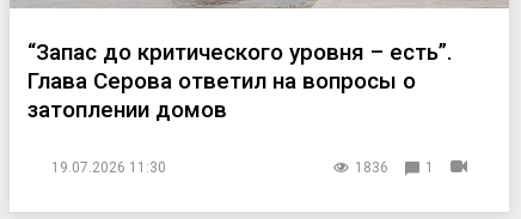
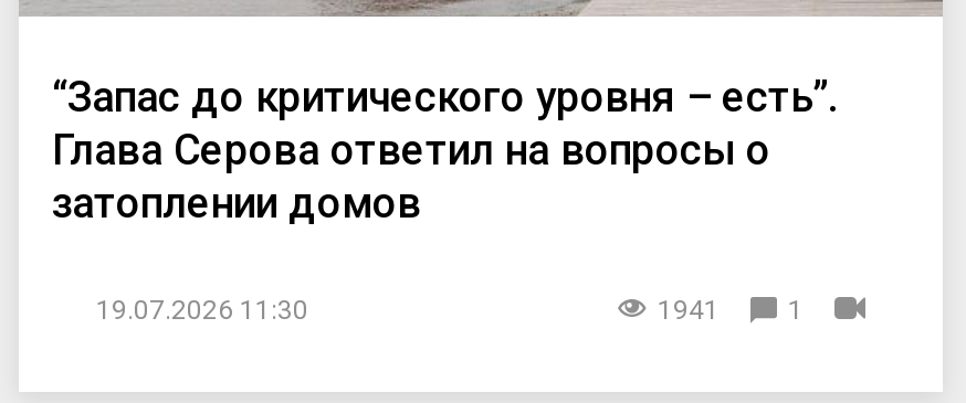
- 1836
+ 1941
